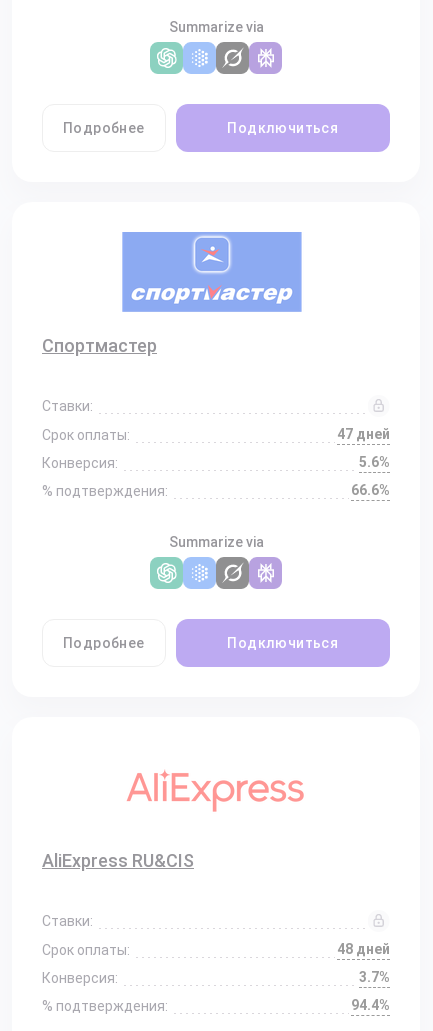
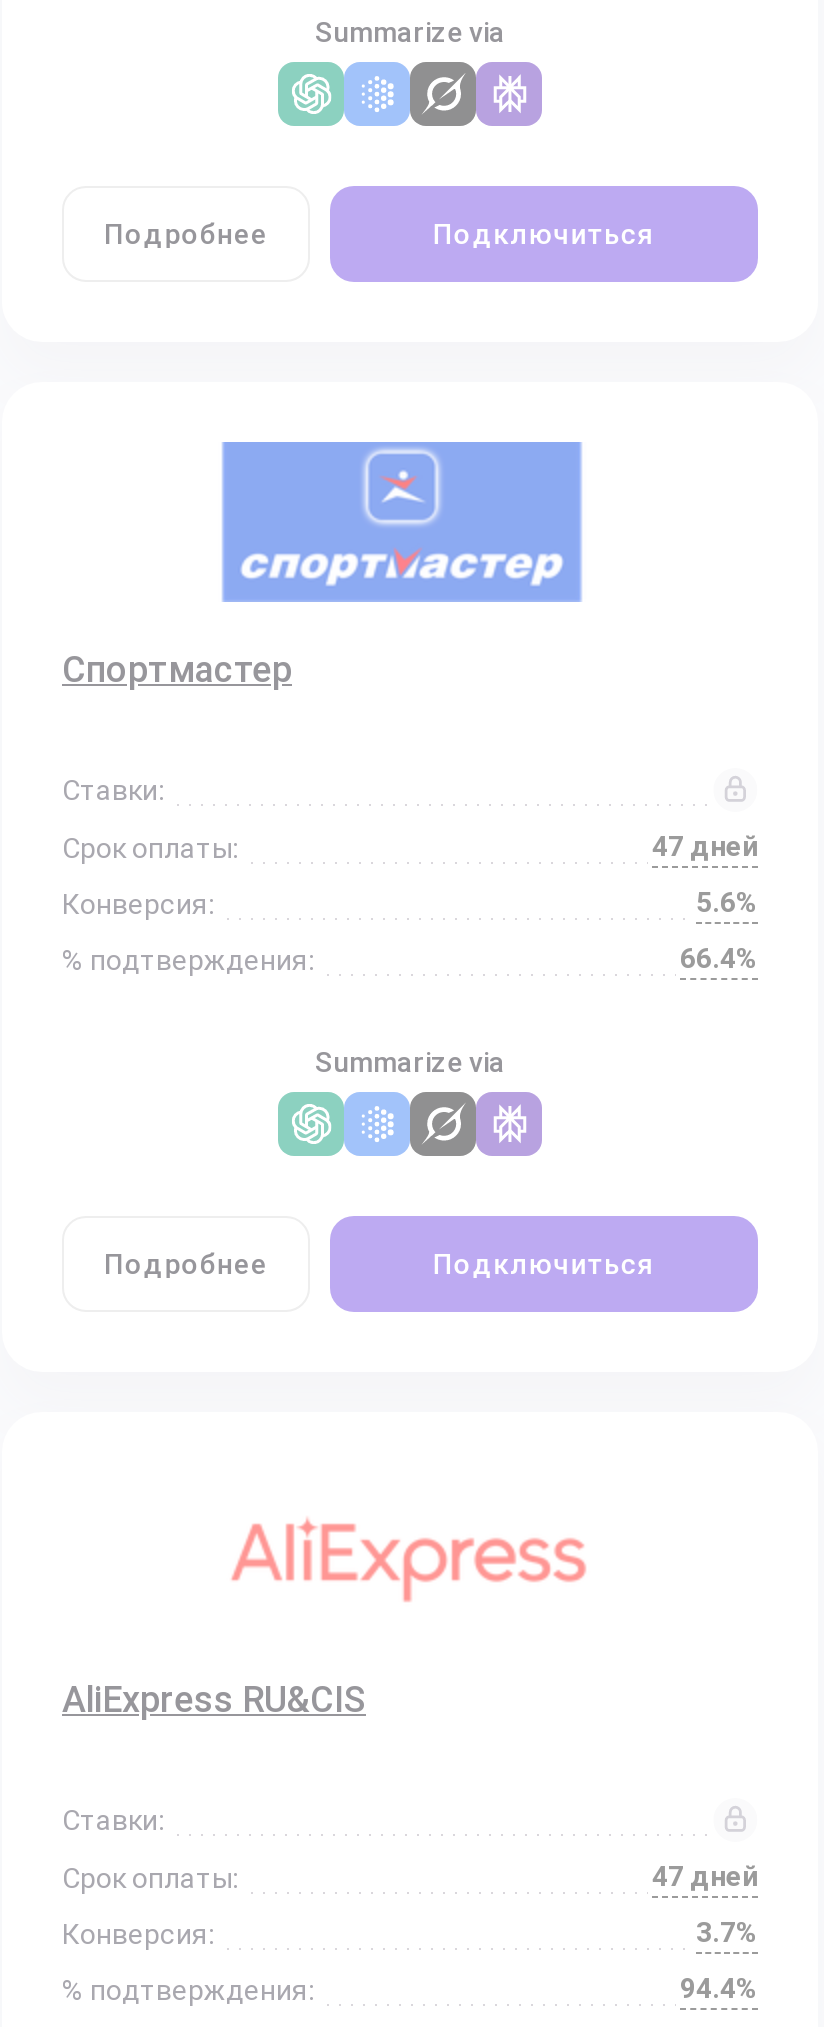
- 66.6%
+ 66.4%

- 48 дней
+ 47 дней
